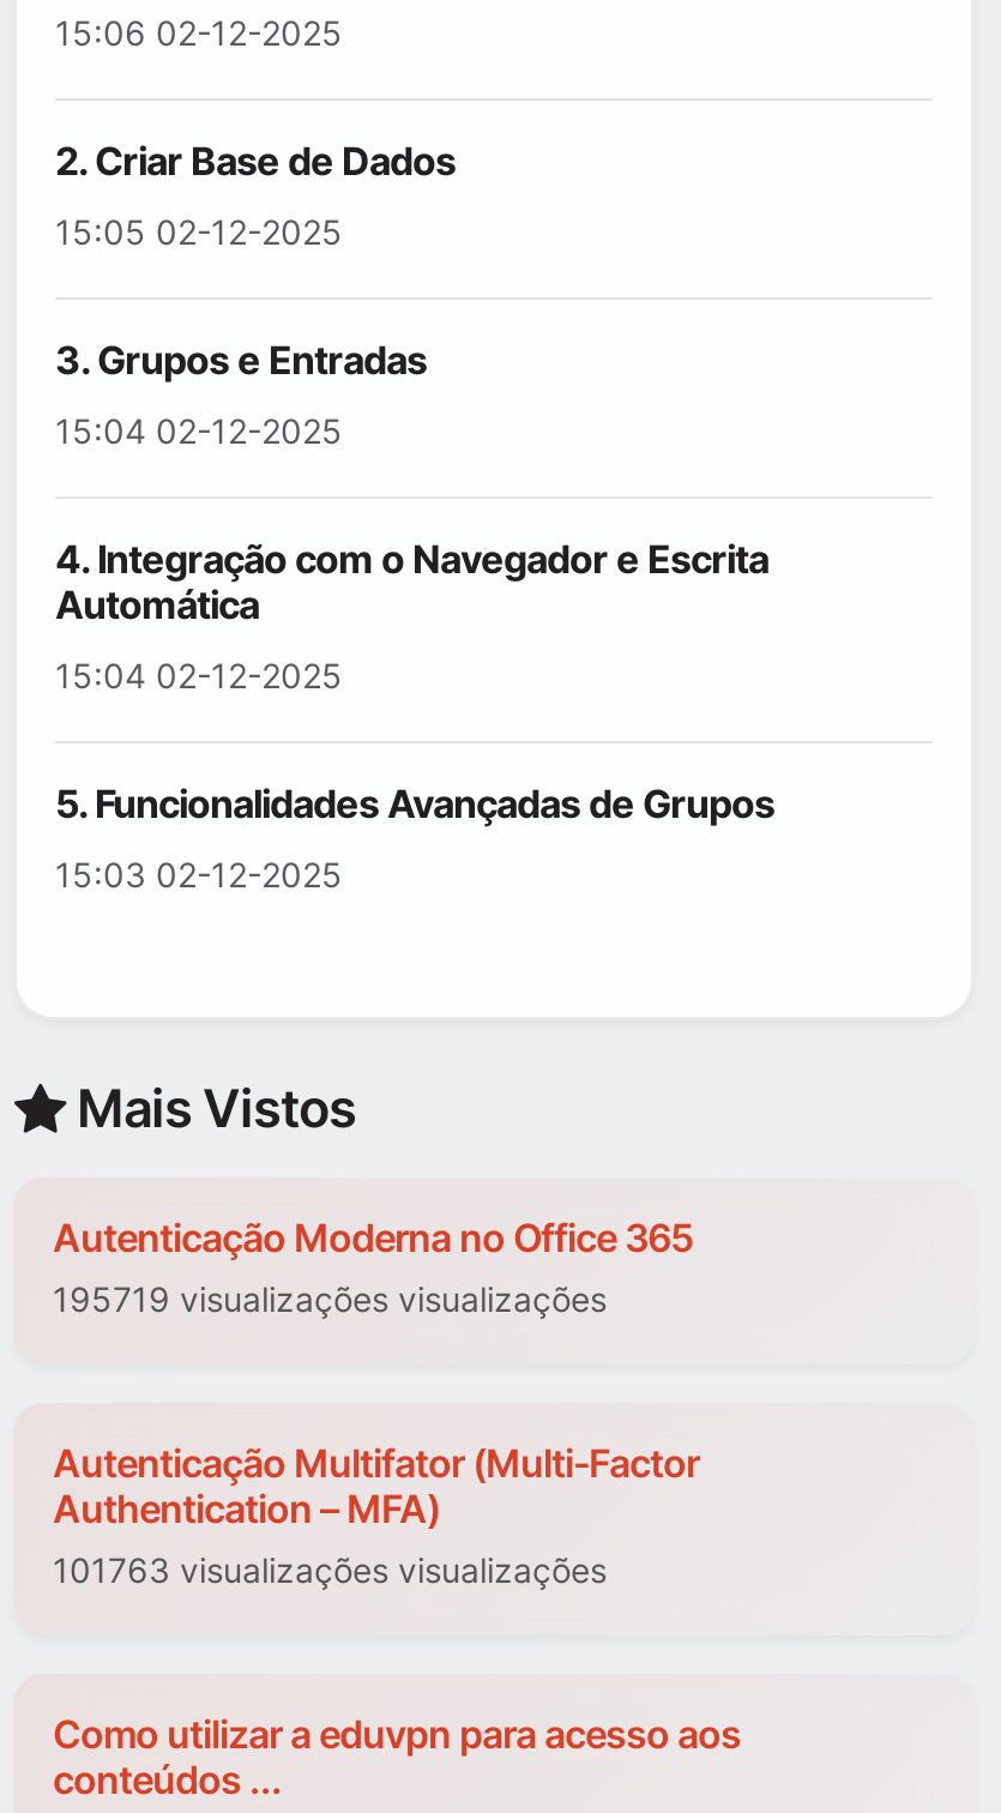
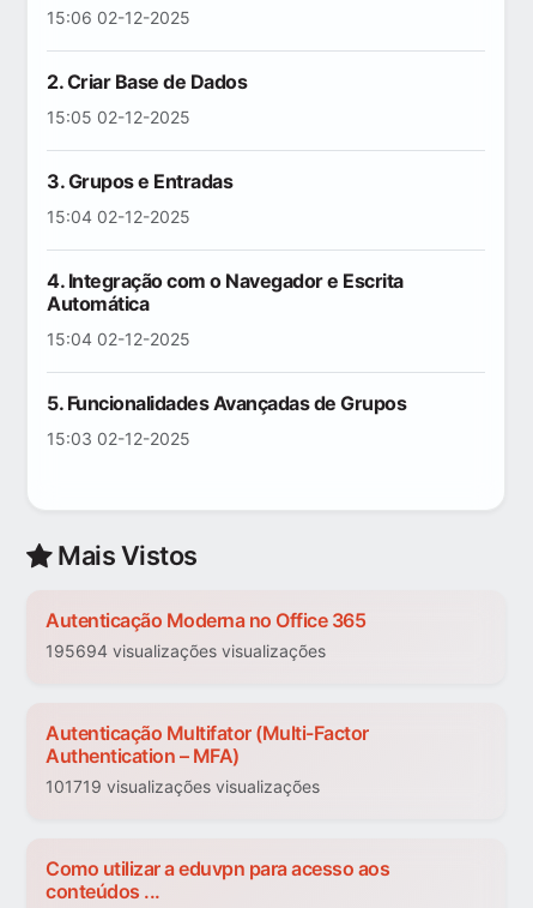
- 195719 visualizações visualizações
+ 195694 visualizações visualizações

- 101763 visualizações visualizações
+ 101719 visualizações visualizações
